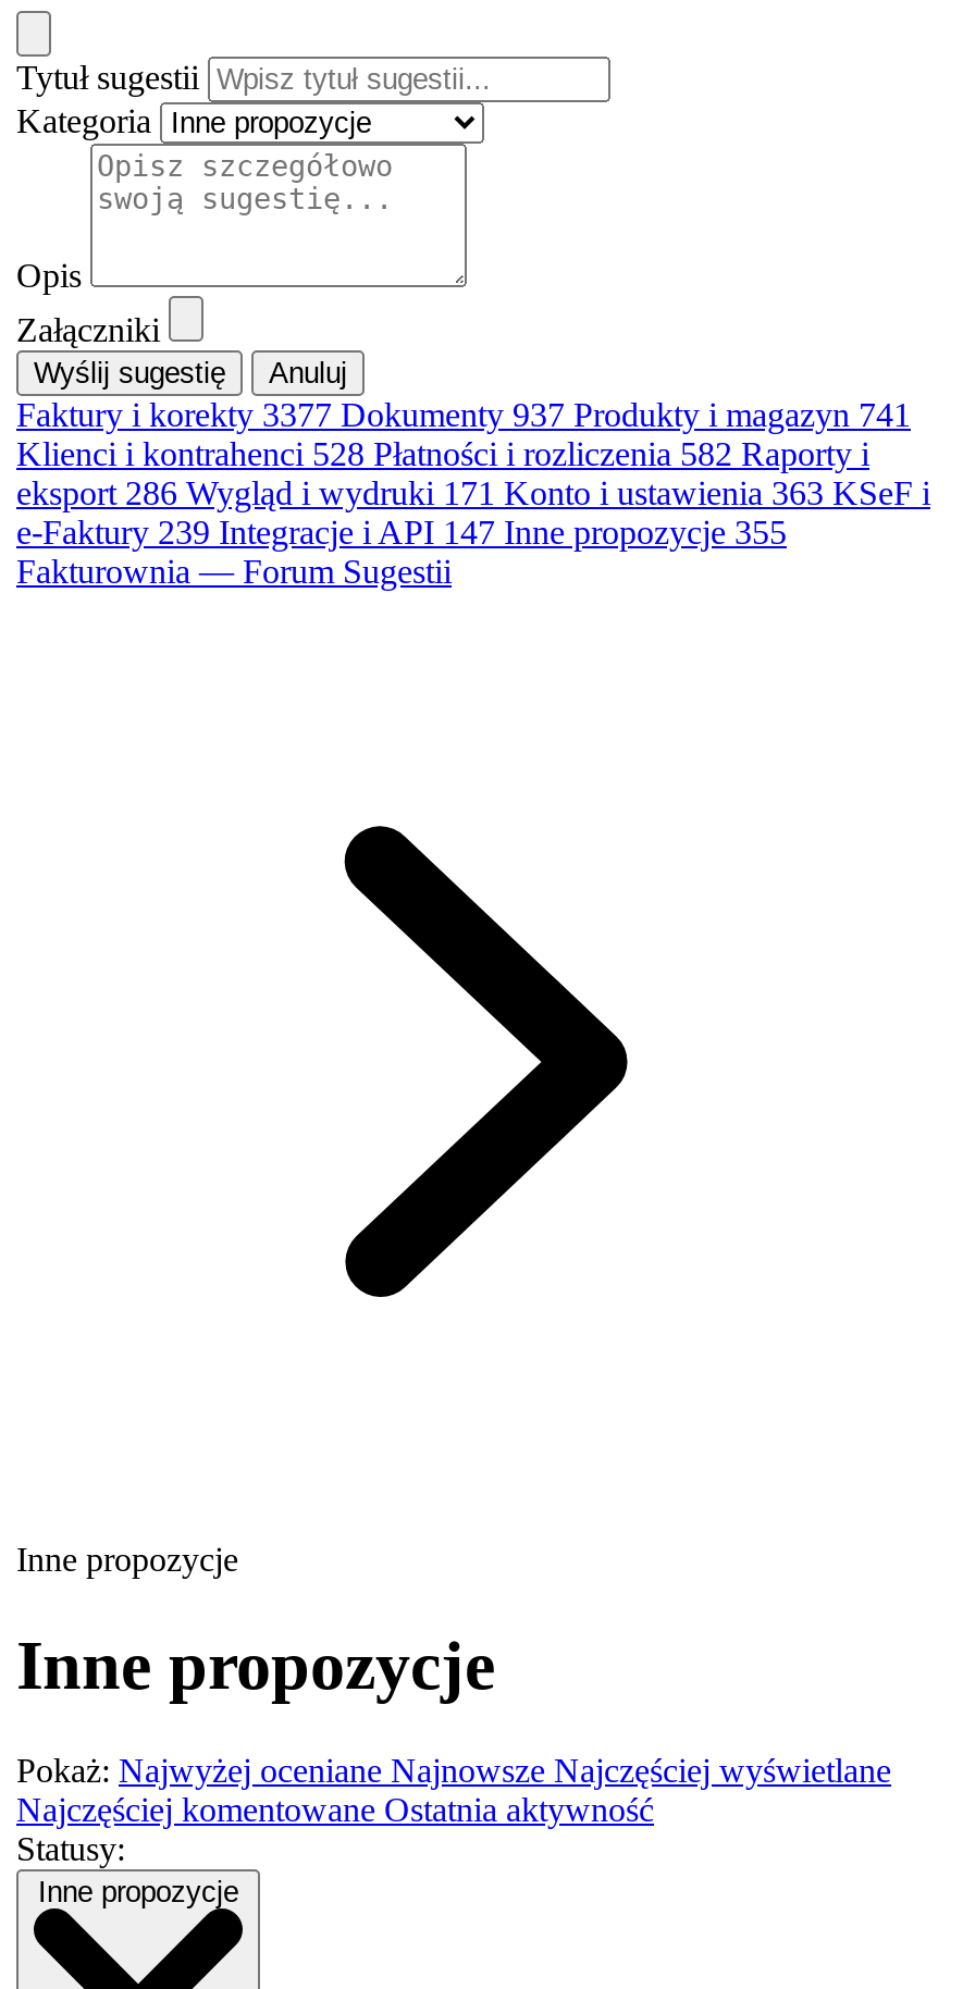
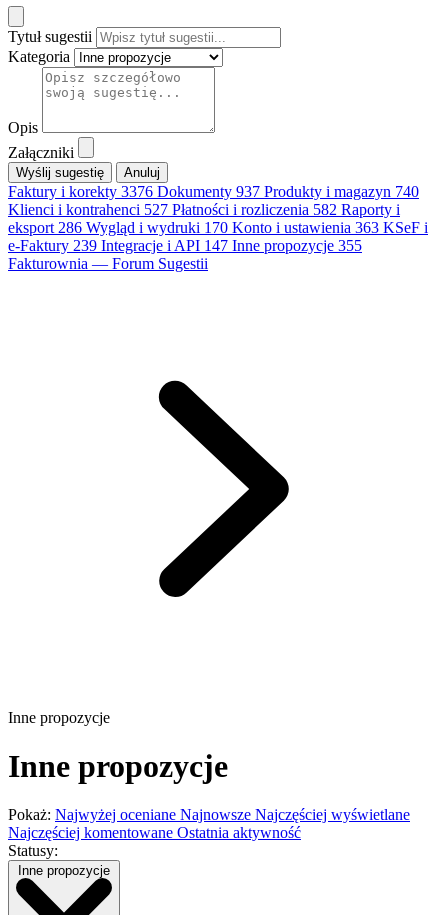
- Faktury i korekty3377 Dokumenty 937 Produkty i magazyn 741
+ Faktury i korekty3376 Dokumenty 937 Produkty i magazyn 740

- Klienci i kontrahenci 528 Płatności i rozliczenia 582 Raporty i
+ Klienci i kontrahenci 527 Płatności i rozliczenia 582 Raporty i

- eksport 286 Wygląd i wydruki 171 Konto i ustawienia 363 KSeF i
+ eksport 286 Wygląd i wydruki 170 Konto i ustawienia 363 KSeF i
